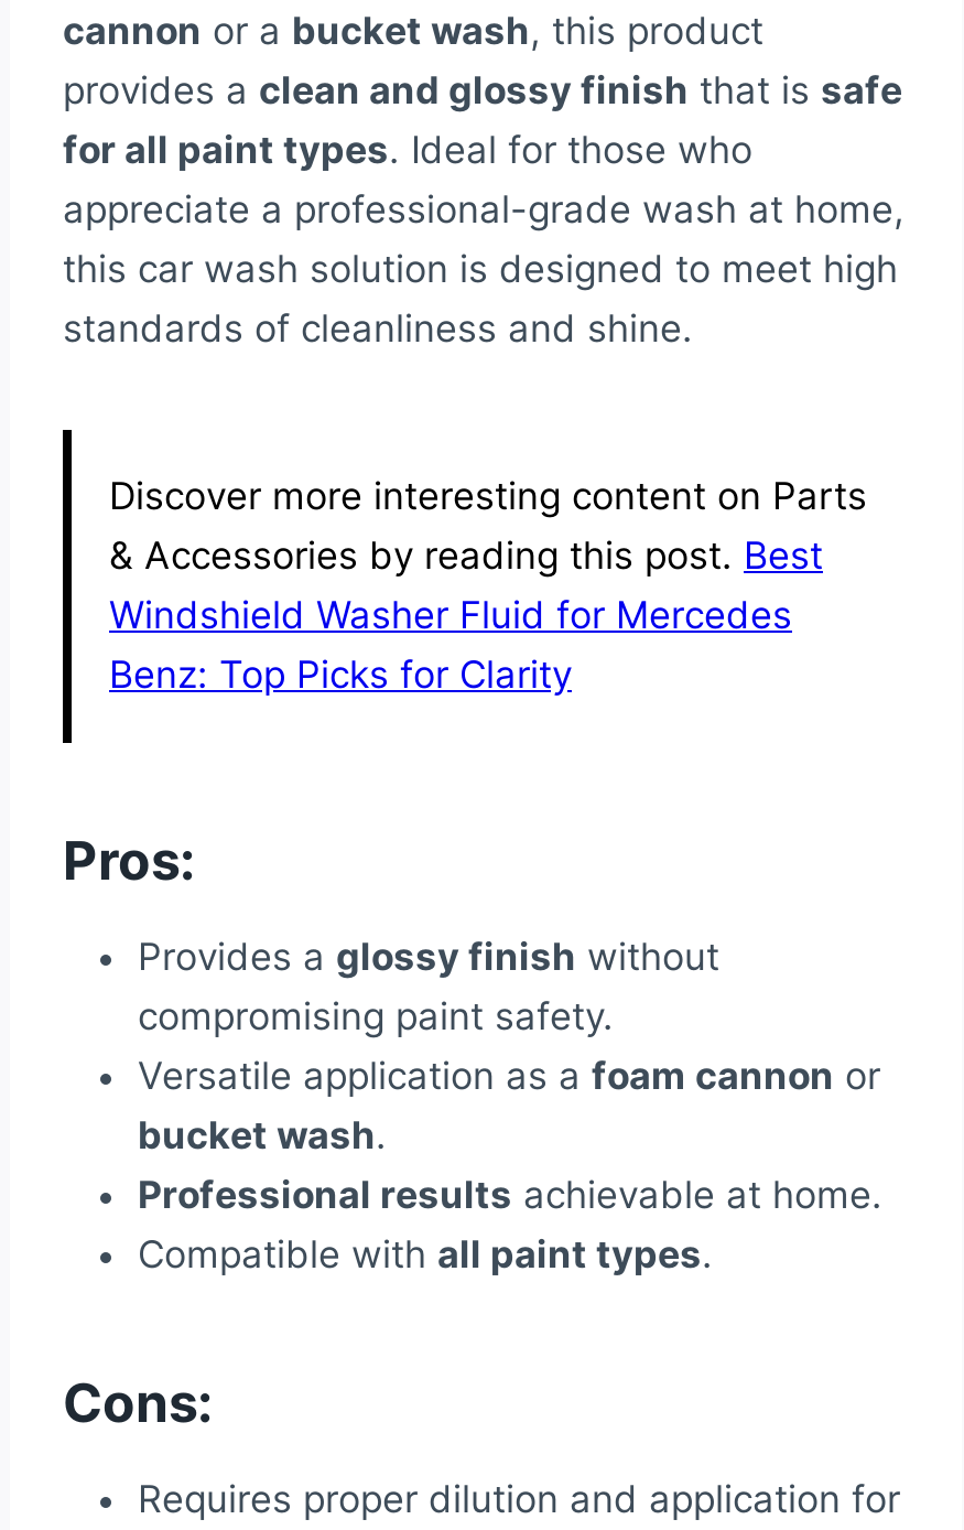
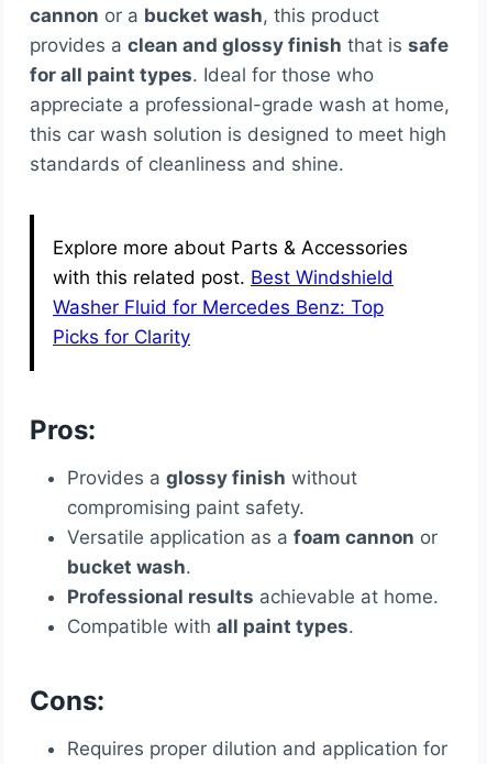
- Discover more interesting content on Parts
- & Accessories by reading this post. Best
- Windshield Washer Fluid for Mercedes
- Benz: Top Picks for Clarity
+ Explore more about Parts & Accessories
+ with this related post. Best Windshield
+ Washer Fluid for Mercedes Benz: Top
+ Picks for Clarity
